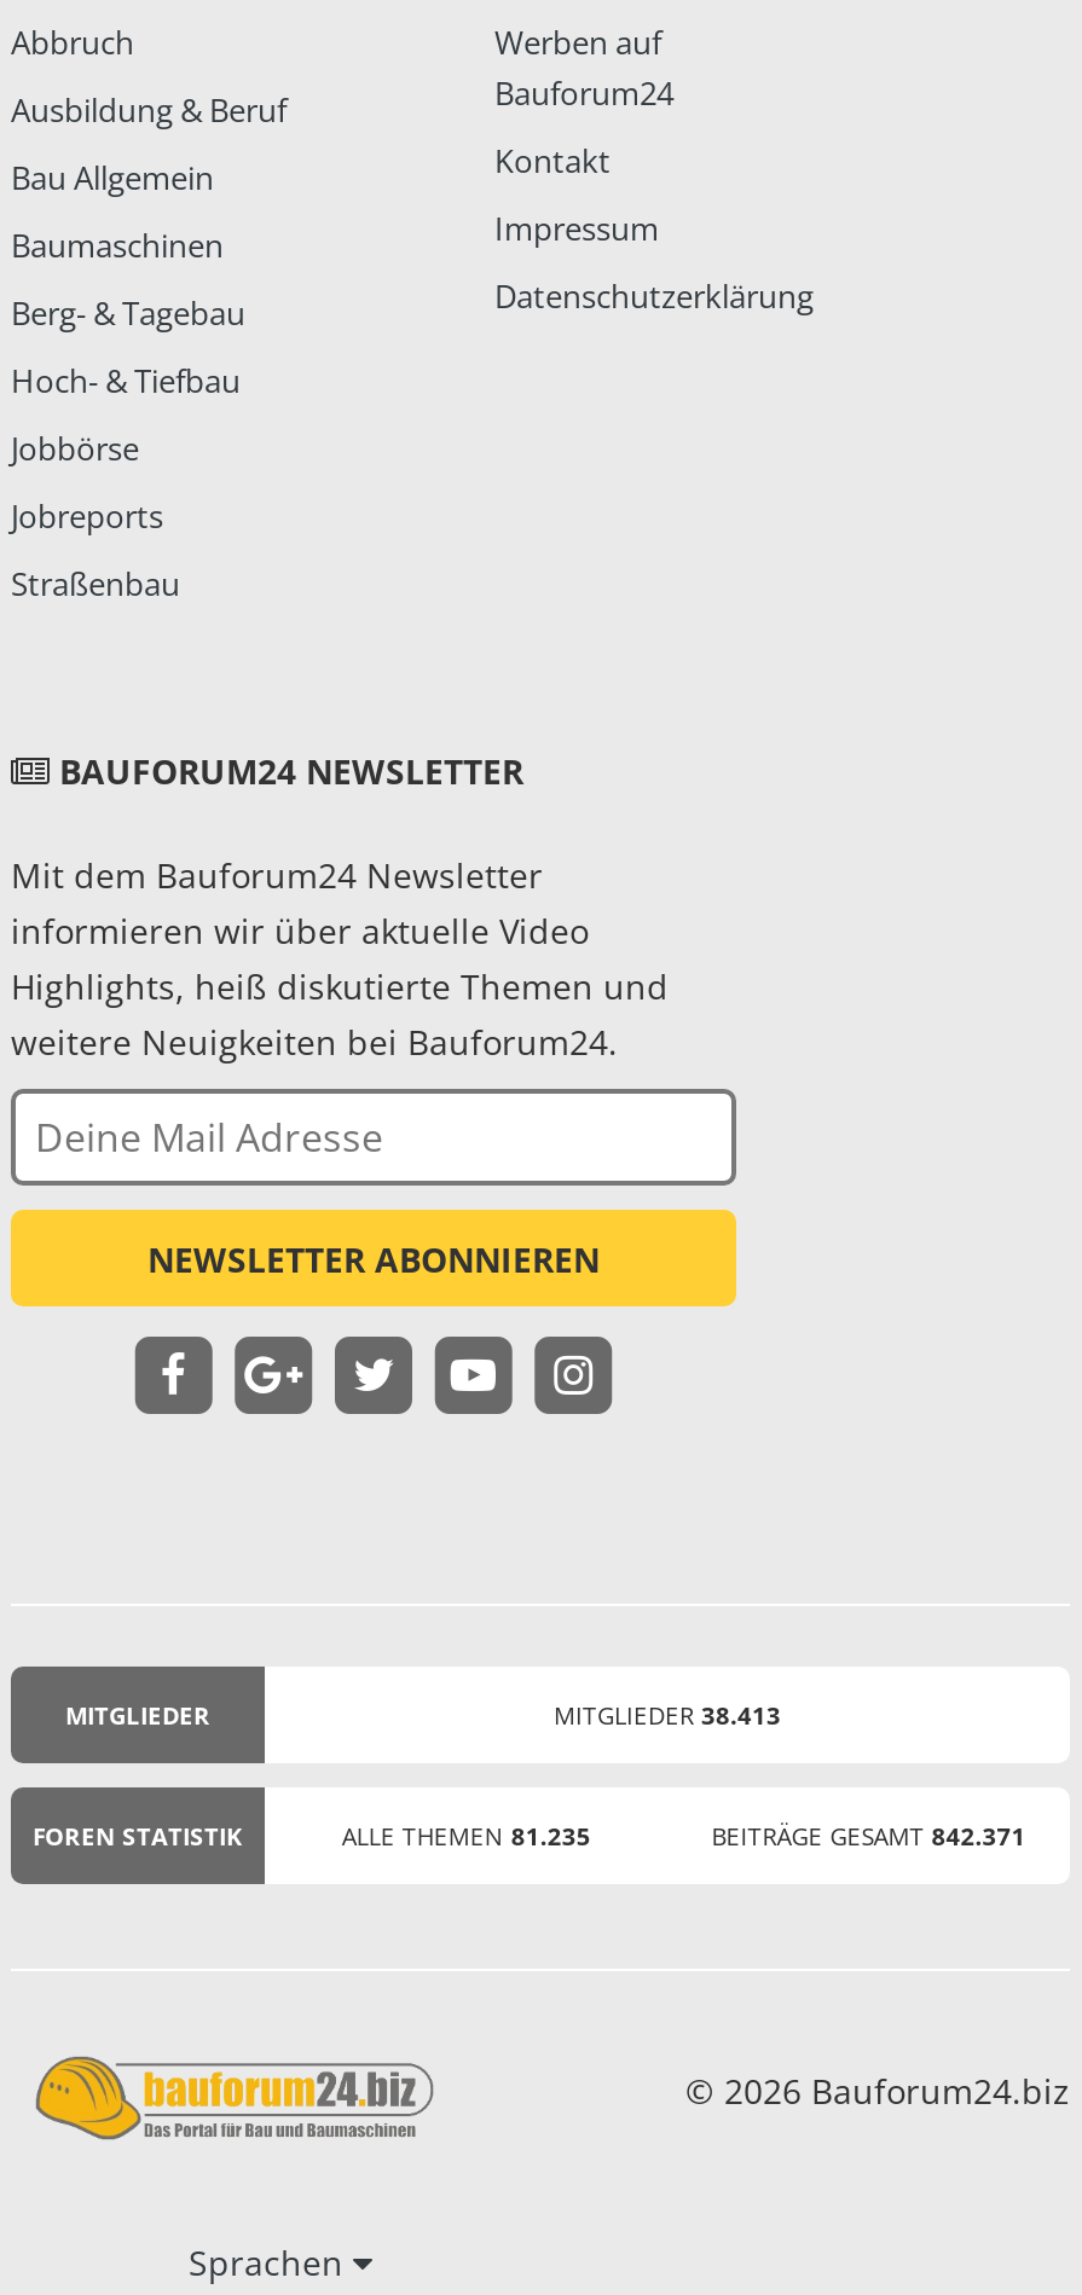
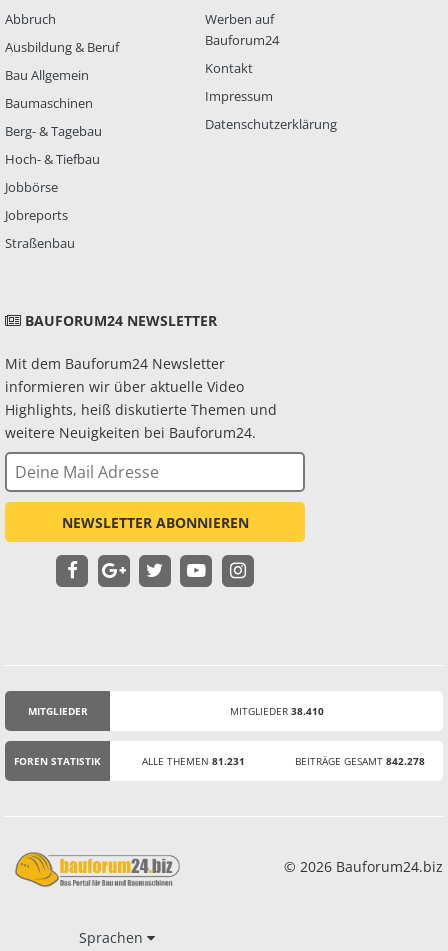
- MITGLIEDER 38.413
+ MITGLIEDER 38.410

- ALLE THEMEN 81.235
+ ALLE THEMEN 81.231

- BEITRÄGE GESAMT 842.371
+ BEITRÄGE GESAMT 842.278
